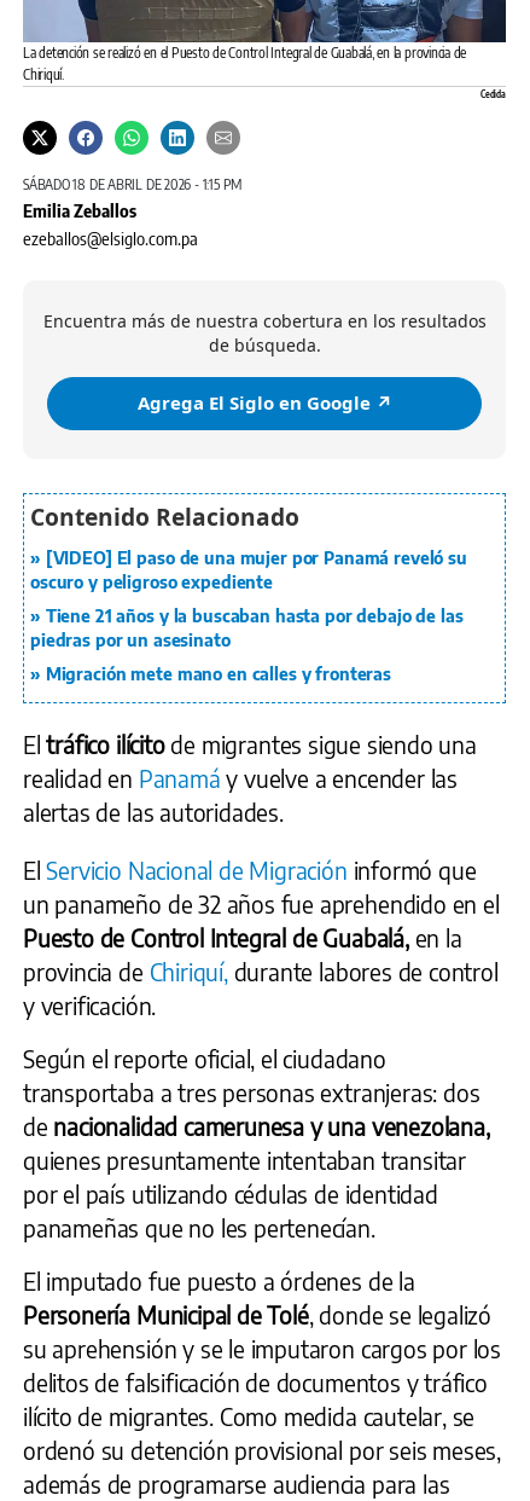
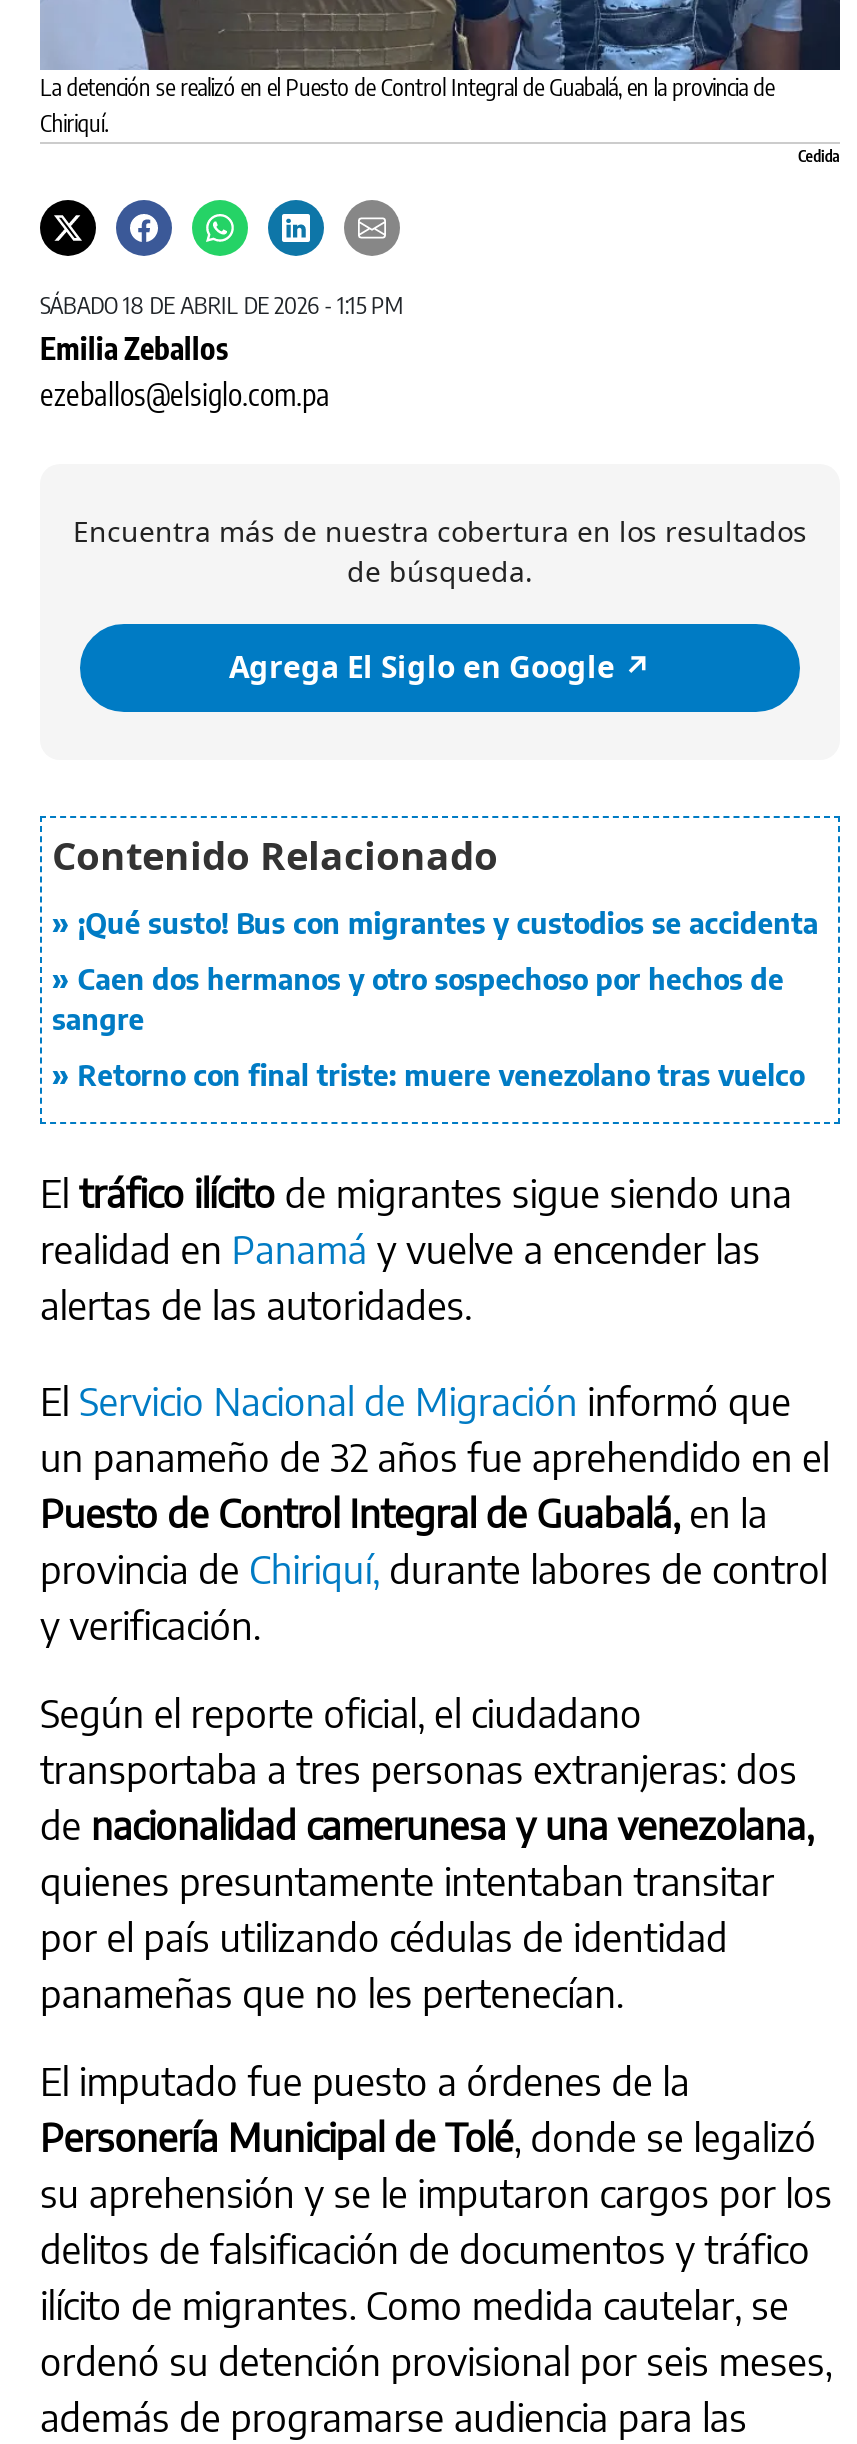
- [VIDEO] El paso de una mujer por Panamá reveló su
- oscuro y peligroso expediente
+ ¡Qué susto! Bus con migrantes y custodios se accidenta

- Tiene 21 años y la buscaban hasta por debajo de las
- piedras por un asesinato
+ Caen dos hermanos y otro sospechoso por hechos de
+ sangre

- Migración mete mano en calles y fronteras
+ Retorno con final triste: muere venezolano tras vuelco
